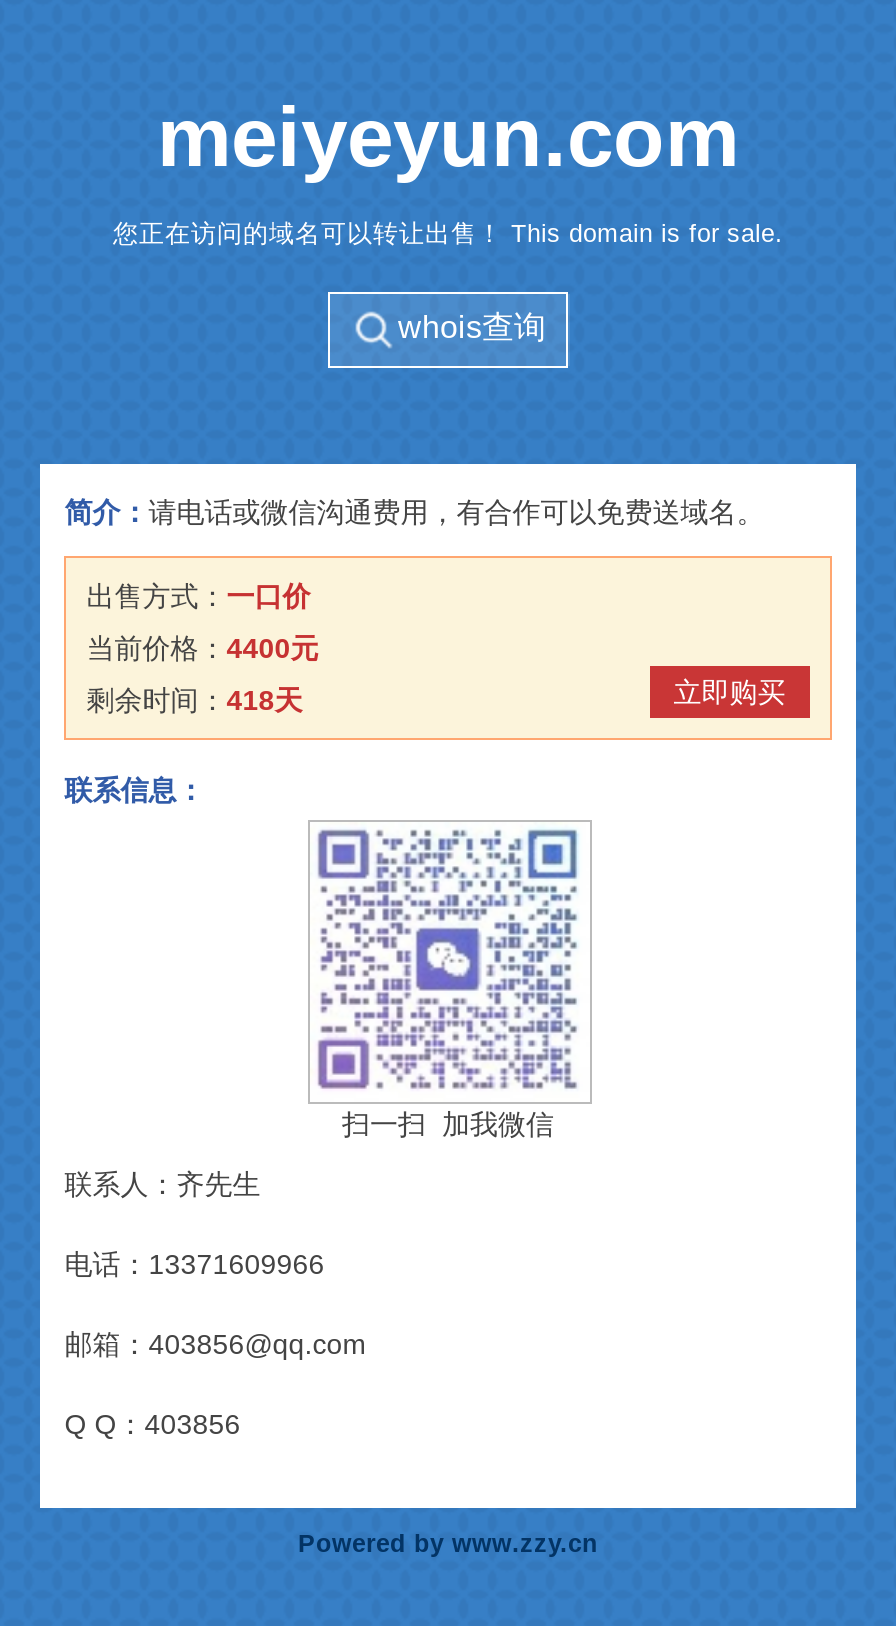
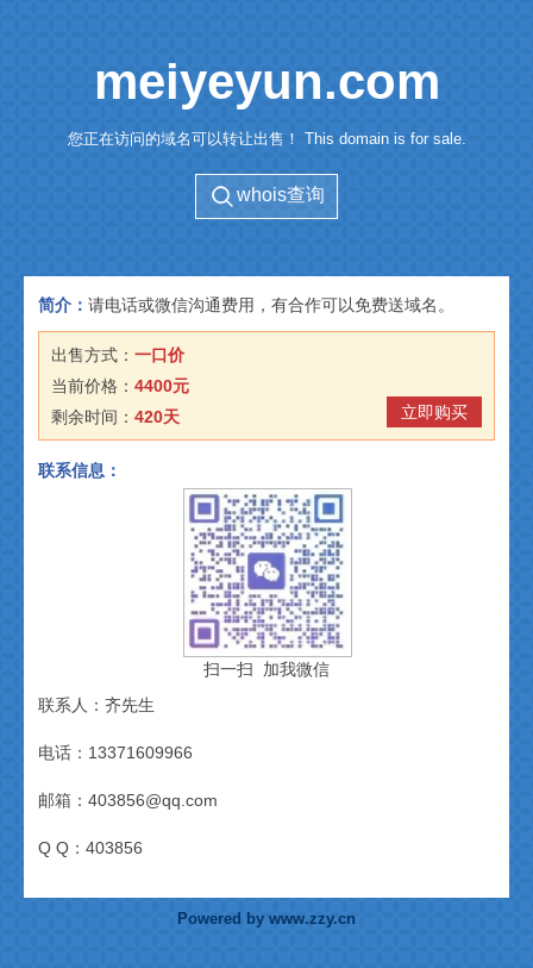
- 剩余时间：418天
+ 剩余时间：420天
